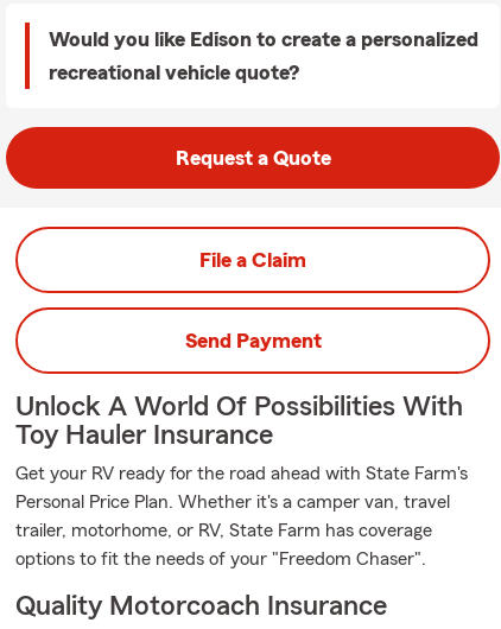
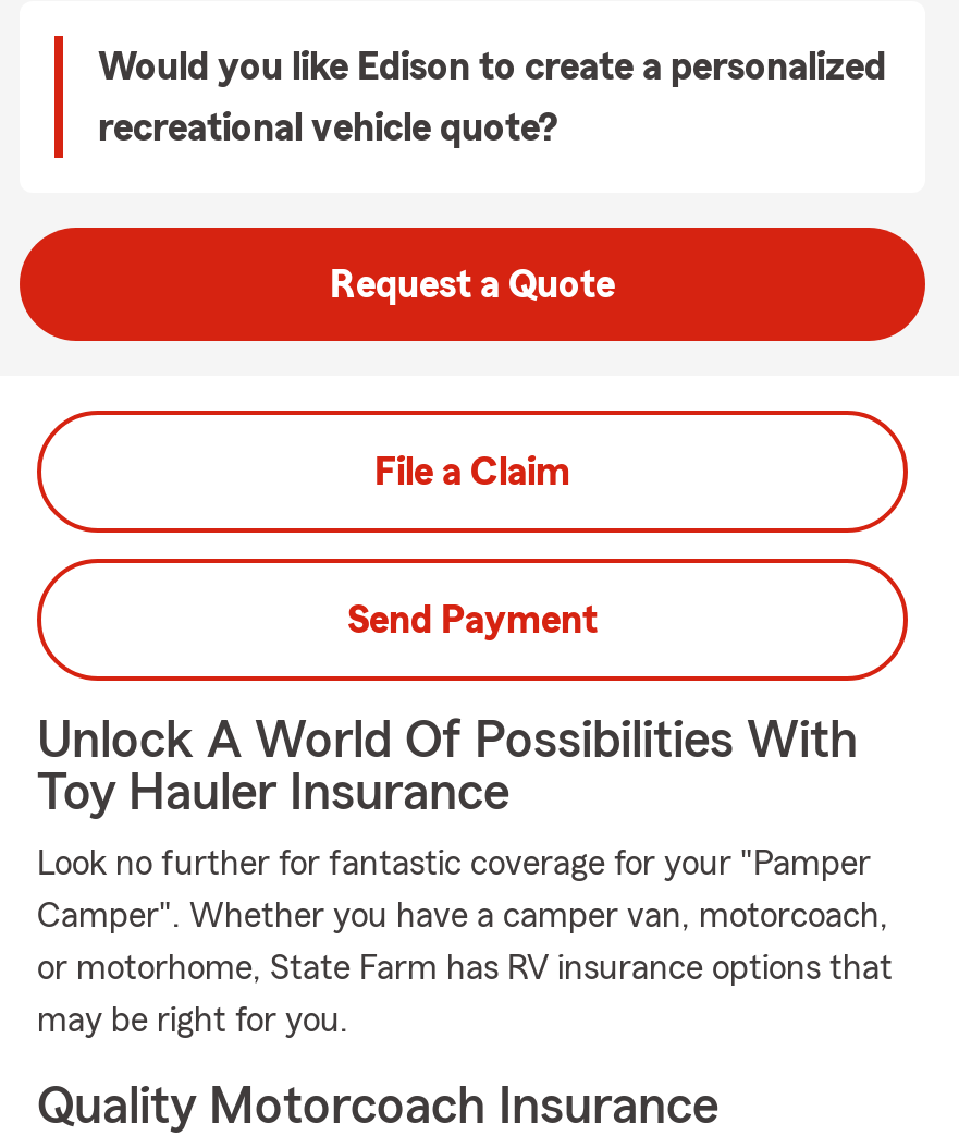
- Get your RV ready for the road ahead with State Farm's
+ Look no further for fantastic coverage for your "Pamper

- Personal Price Plan. Whether it's a camper van, travel
+ Camper". Whether you have a camper van, motorcoach,

- trailer, motorhome, or RV, State Farm has coverage
+ or motorhome, State Farm has RV insurance options that

- options to fit the needs of your "Freedom Chaser".
+ may be right for you.
